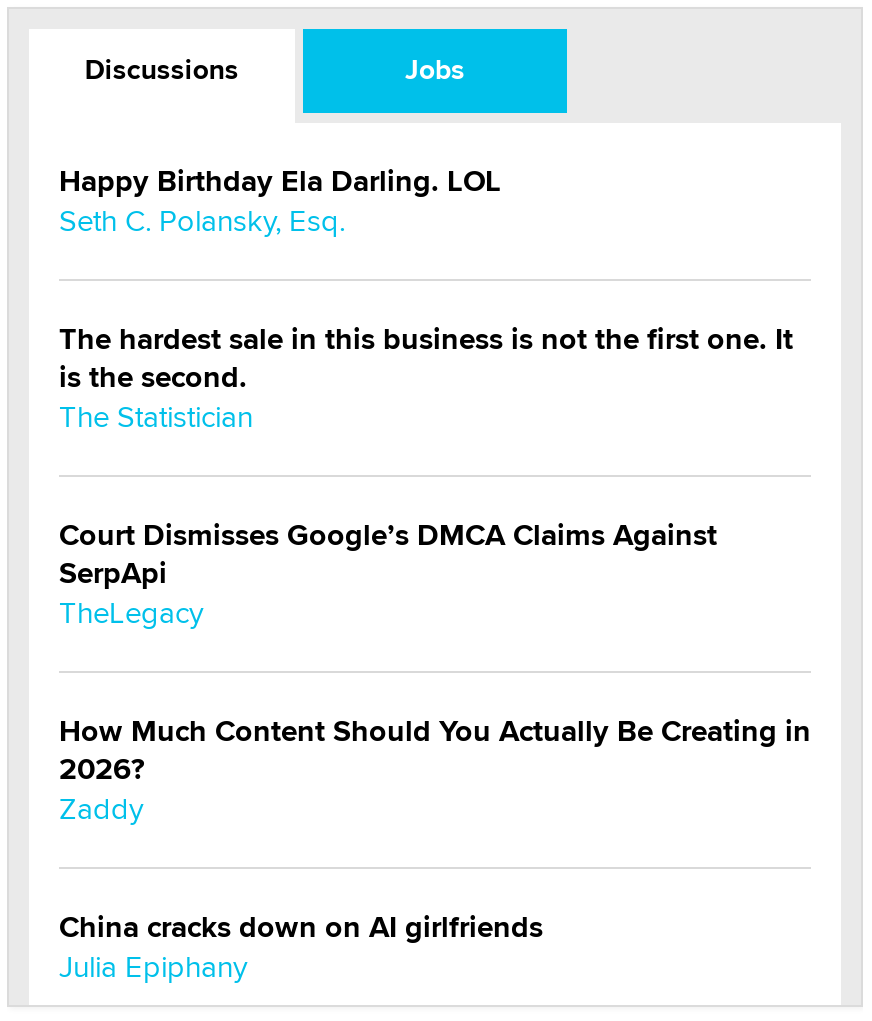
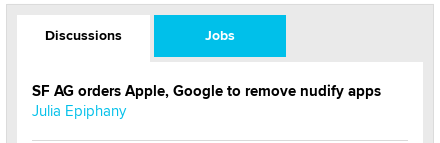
- Happy Birthday Ela Darling. LOL
- Seth C. Polansky, Esq.
- The hardest sale in this business is not the first one. It
- is the second.
- The Statistician
- Court Dismisses Google’s DMCA Claims Against
- SerpApi
- TheLegacy
- How Much Content Should You Actually Be Creating in
- 2026?
- Zaddy
- China cracks down on AI girlfriends
+ SF AG orders Apple, Google to remove nudify apps
